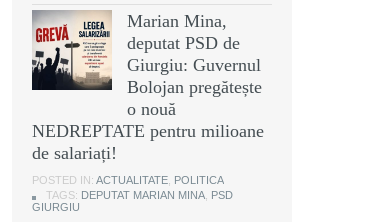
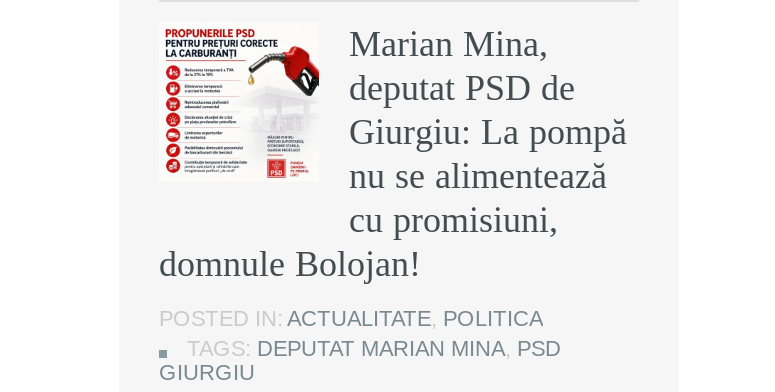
- [image]
- Giurgiu: Guvernul
- Bolojan pregătește
- o nouă
- NEDREPTATE pentru milioane
- de salariați!
+ [image]
+ Giurgiu: La pompă
+ nu se alimentează
+ cu promisiuni,
+ domnule Bolojan!
